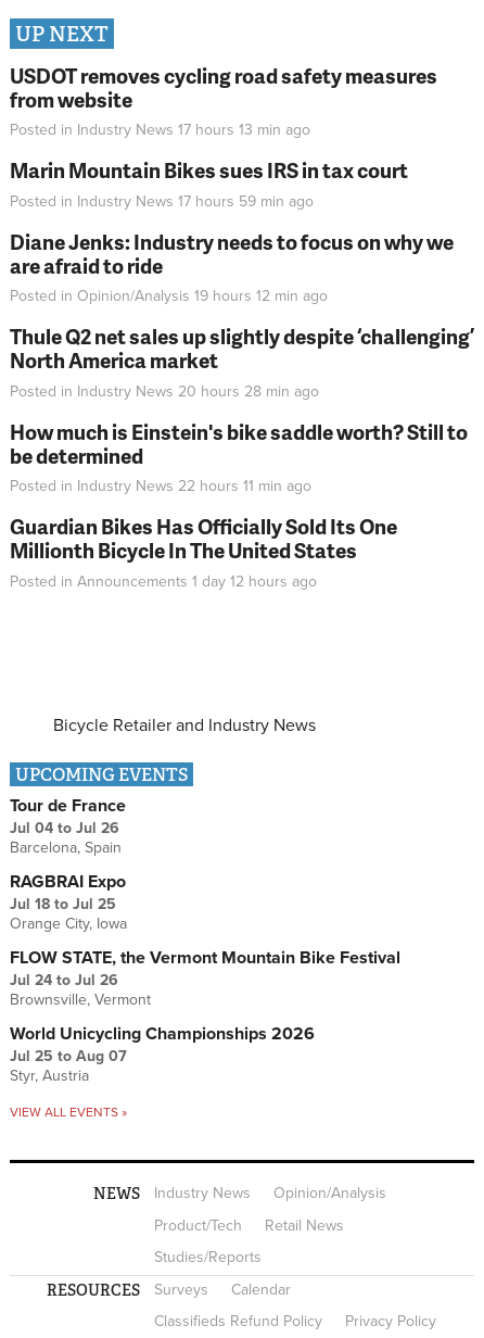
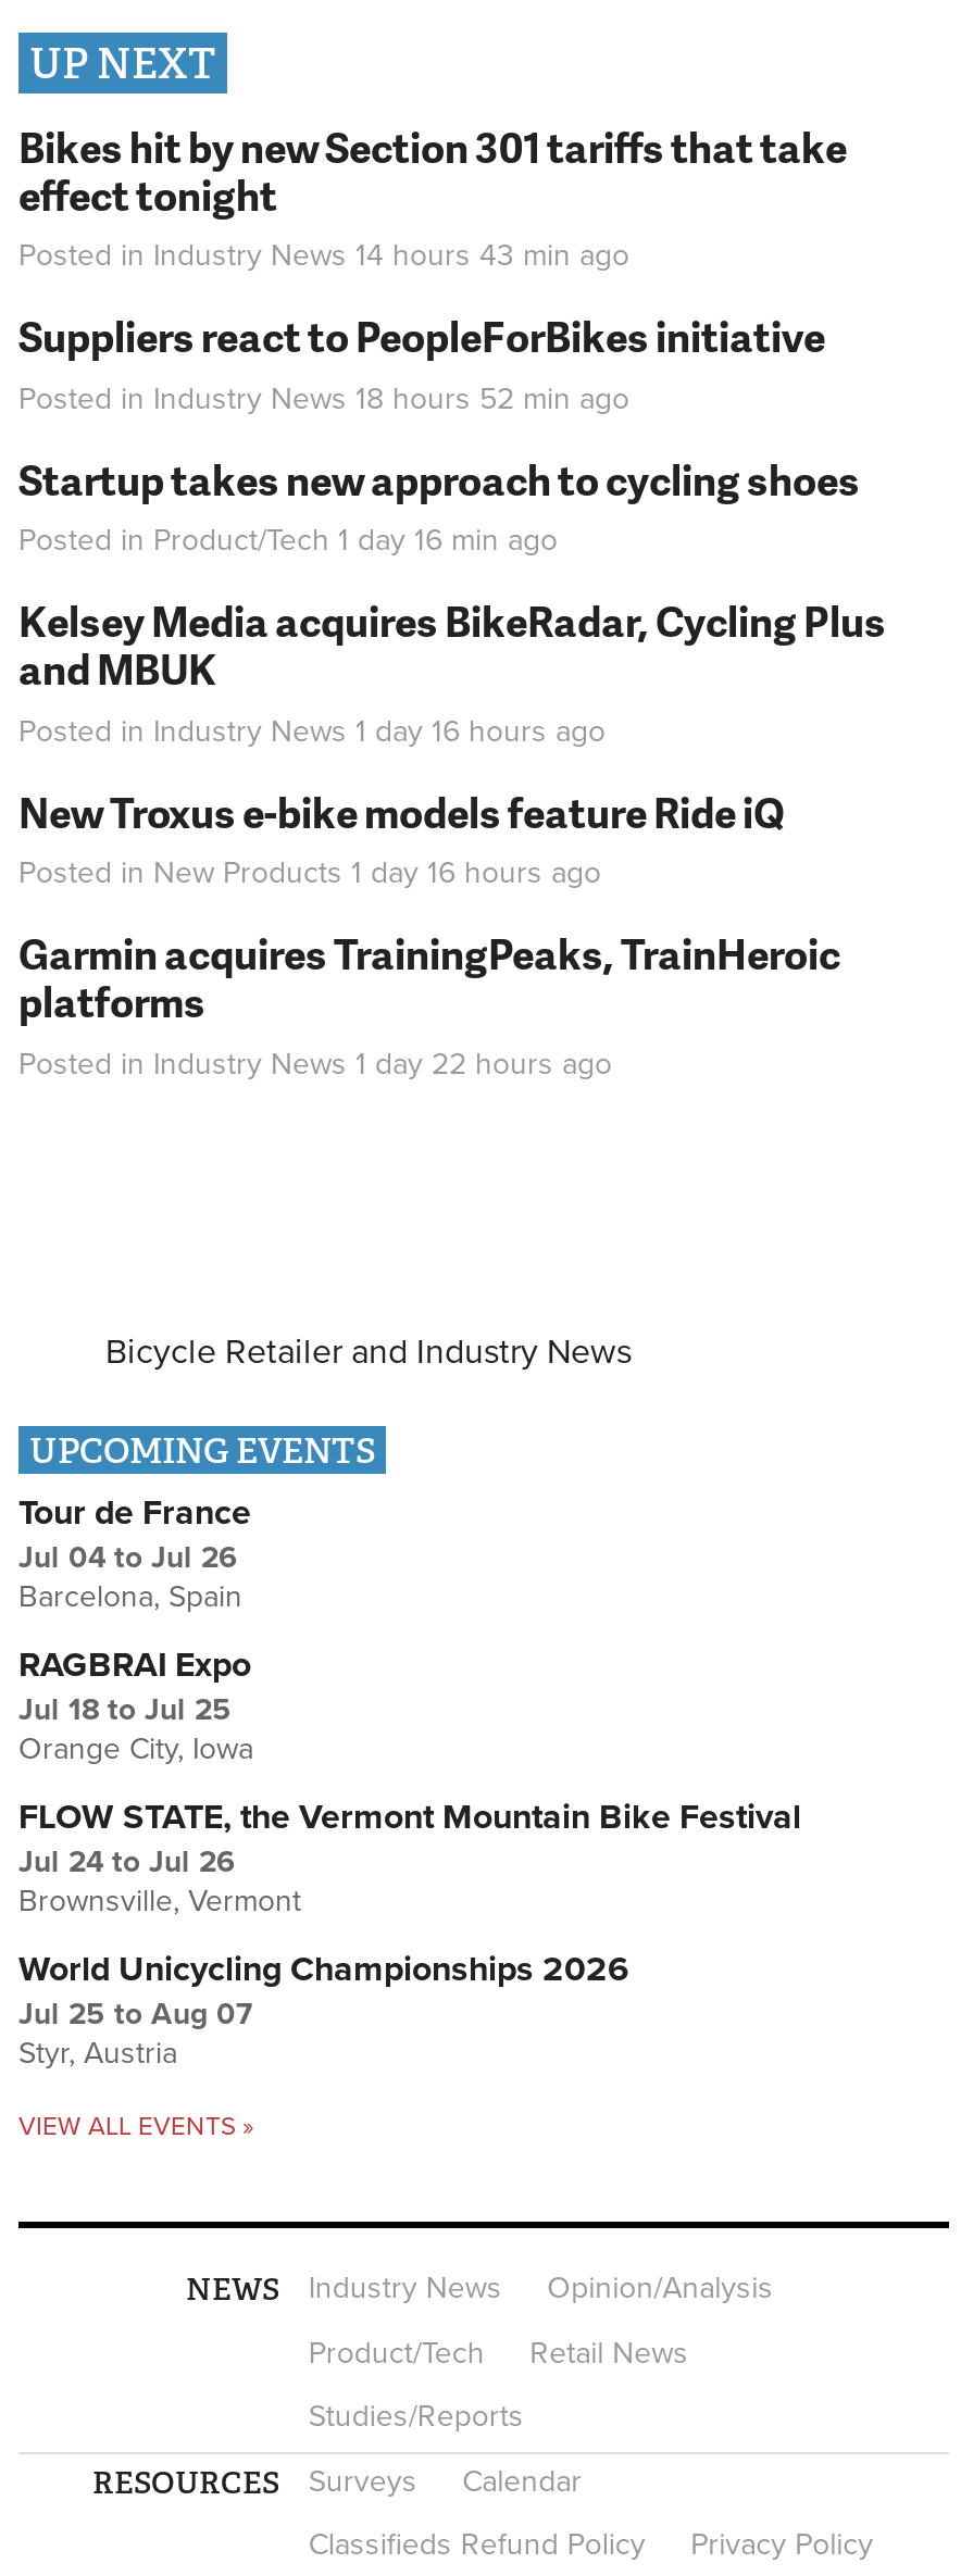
- USDOT removes cycling road safety measures
- from website
- Posted in Industry News 17 hours 13 min ago
+ Bikes hit by new Section 301 tariffs that take
+ effect tonight
+ Posted in Industry News 14 hours 43 min ago

- Marin Mountain Bikes sues IRS in tax court
- Posted in Industry News 17 hours 59 min ago
+ Suppliers react to PeopleForBikes initiative
+ Posted in Industry News 18 hours 52 min ago

- Diane Jenks: Industry needs to focus on why we
- are afraid to ride
- Posted in Opinion/Analysis 19 hours 12 min ago
+ Startup takes new approach to cycling shoes
+ Posted in Product/Tech 1 day 16 min ago

- Thule Q2 net sales up slightly despite ‘challenging’
- North America market
- Posted in Industry News 20 hours 28 min ago
+ Kelsey Media acquires BikeRadar, Cycling Plus
+ and MBUK
+ Posted in Industry News 1 day 16 hours ago

- How much is Einstein's bike saddle worth? Still to
- be determined
- Posted in Industry News 22 hours 11 min ago
+ New Troxus e-bike models feature Ride iQ
+ Posted in New Products 1 day 16 hours ago

- Guardian Bikes Has Officially Sold Its One
- Millionth Bicycle In The United States
- Posted in Announcements 1 day 12 hours ago
+ Garmin acquires TrainingPeaks, TrainHeroic
+ platforms
+ Posted in Industry News 1 day 22 hours ago
